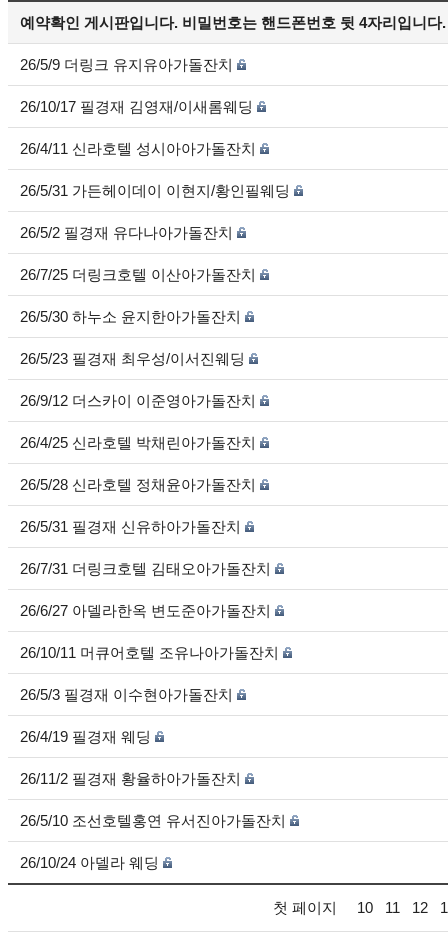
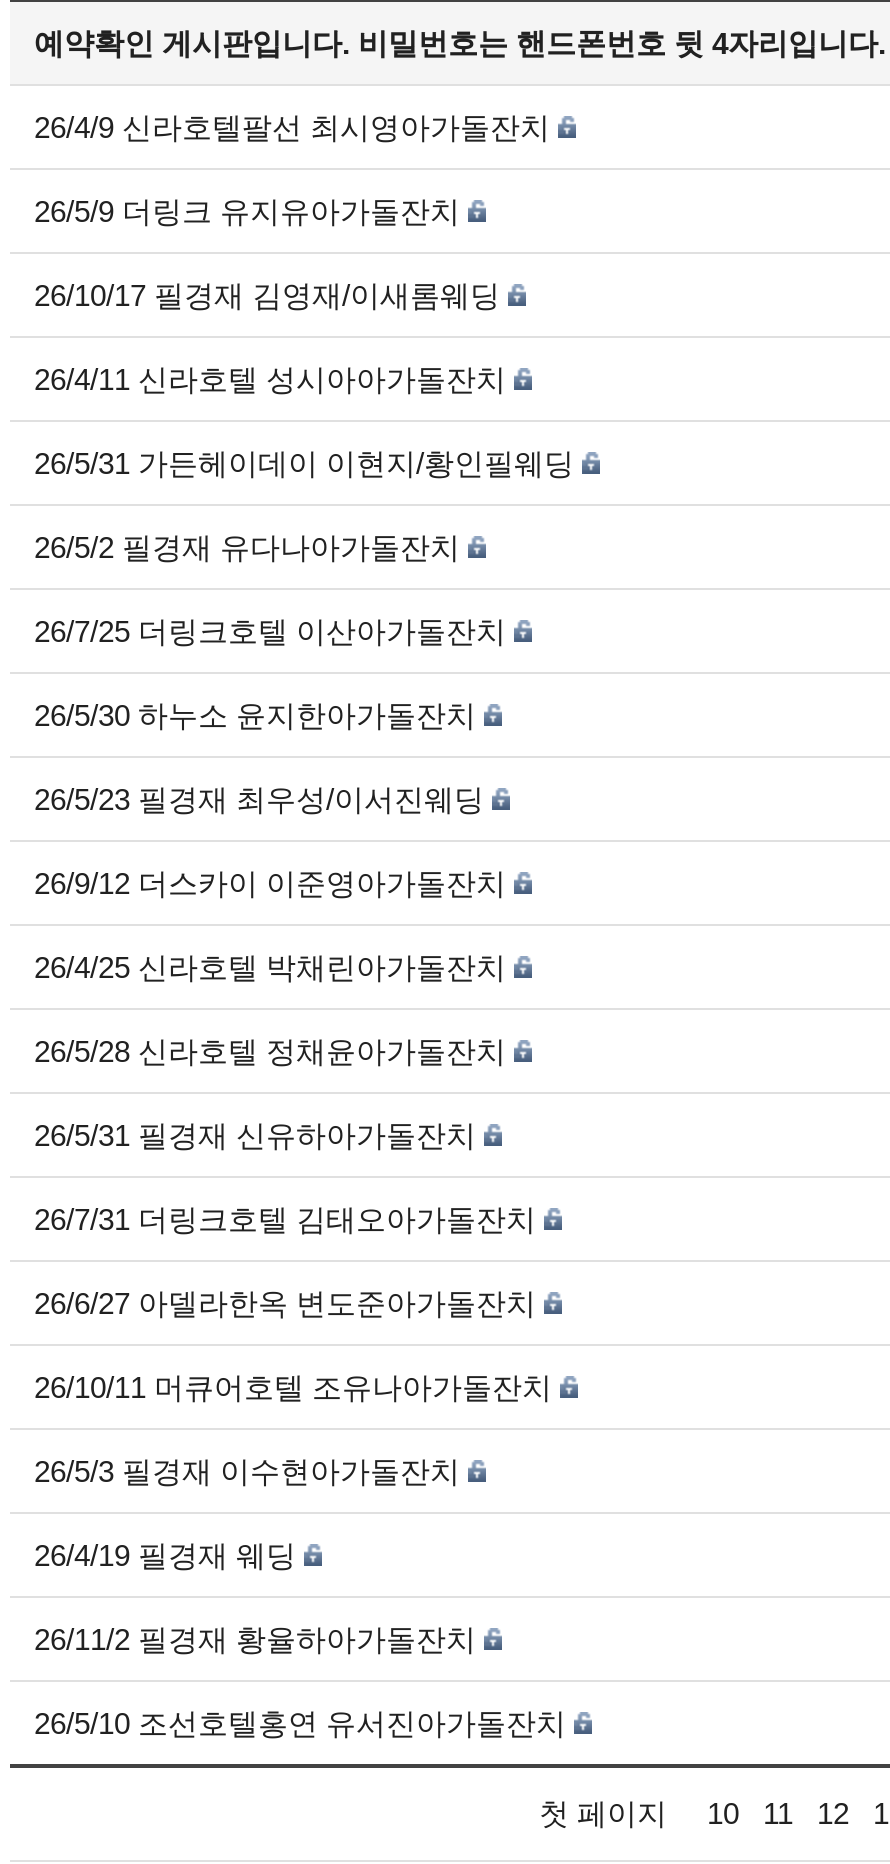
+ 26/4/9 신라호텔팔선 최시영아가돌잔치

moved down: 26/5/9 더링크 유지유아가돌잔치 | 26/10/17 필경재 김영재/이새롬웨딩 | 26/4/11 신라호텔 성시아아가돌잔치 | ... | 26/11/2 필경재 황율하아가돌잔치 | 26/5/10 조선호텔홍연 유서진아가돌잔치

- 26/10/24 아델라 웨딩
